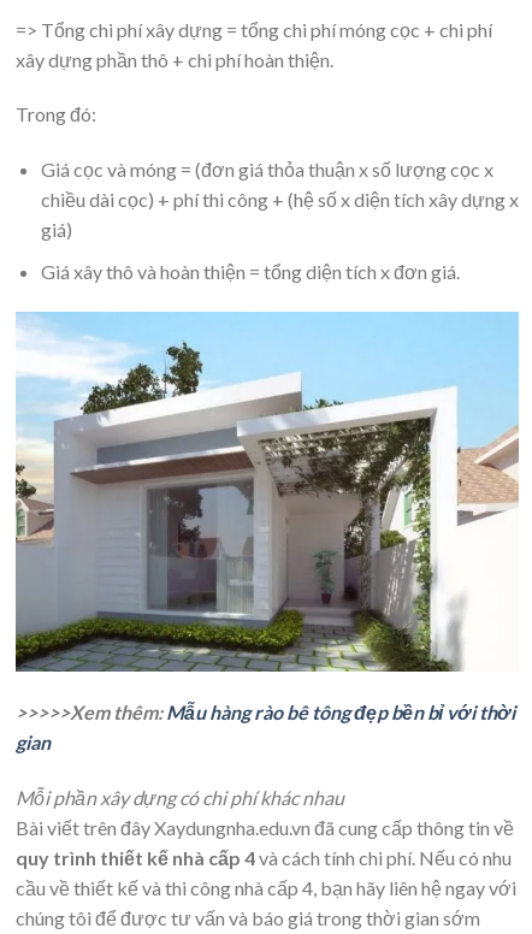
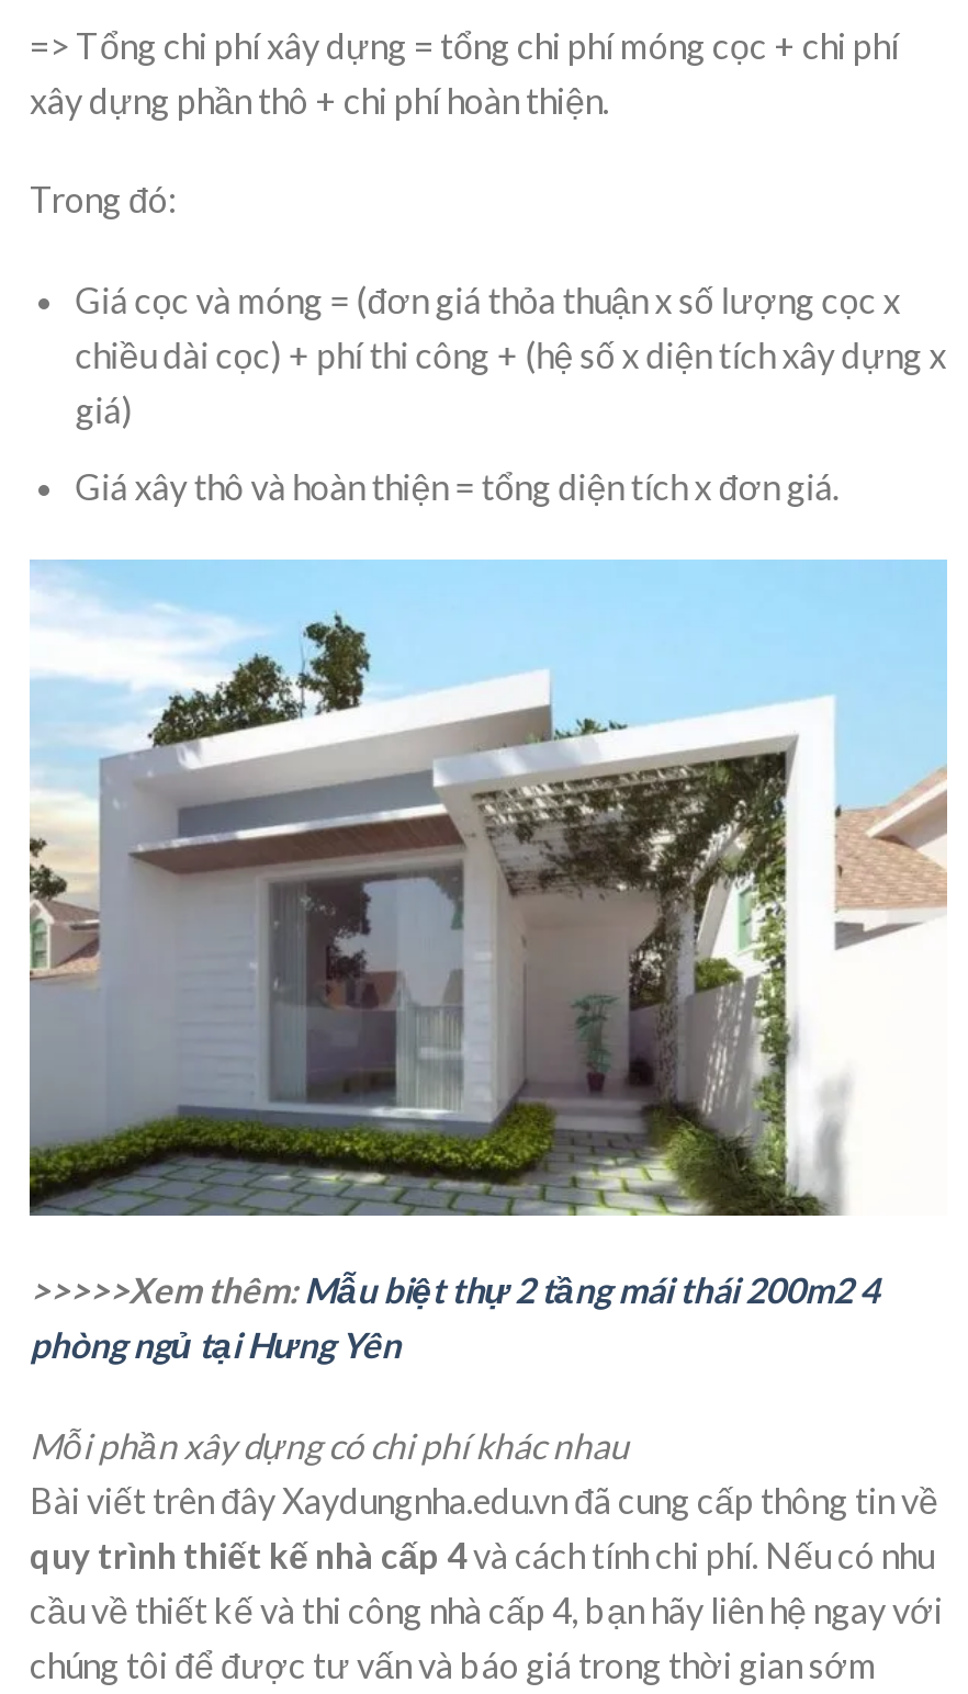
- >>>>>Xem thêm: Mẫu hàng rào bê tông đẹp bền bỉ với thời
- gian
+ >>>>>Xem thêm: Mẫu biệt thự 2 tầng mái thái 200m2 4
+ phòng ngủ tại Hưng Yên
